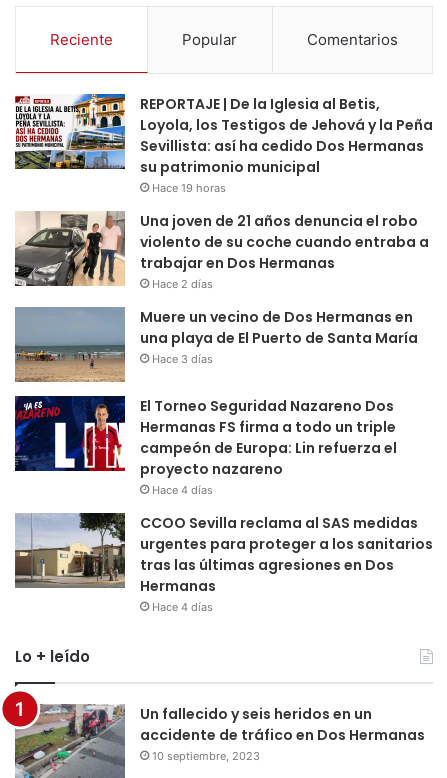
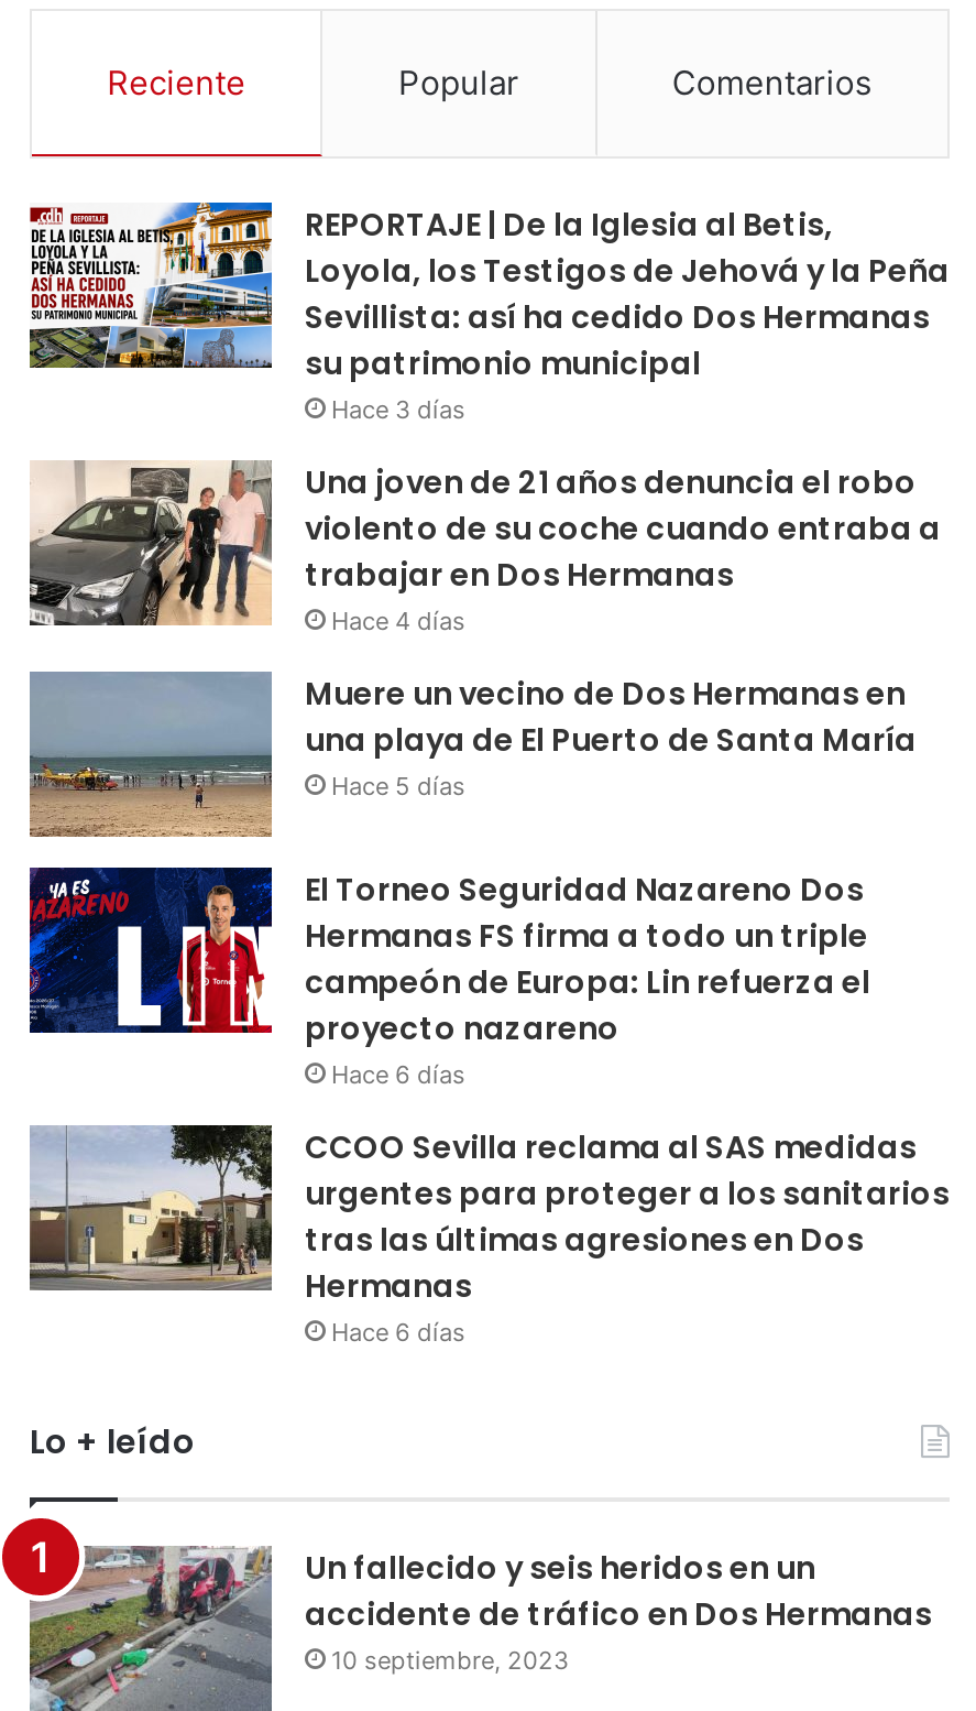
- Hace 19 horas
+ Hace 3 días

- Hace 2 días
+ Hace 4 días

- Hace 3 días
+ Hace 5 días

- Hace 4 días
+ Hace 6 días

- Hace 4 días
+ Hace 6 días
